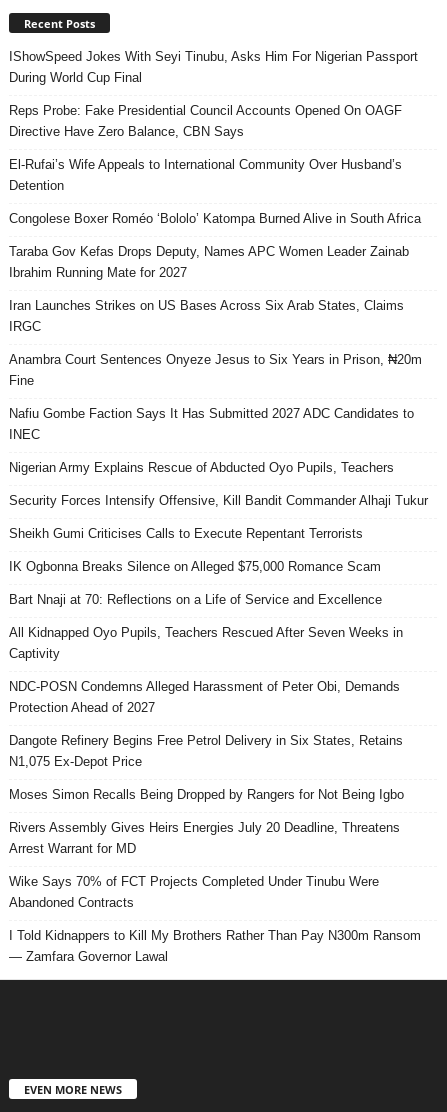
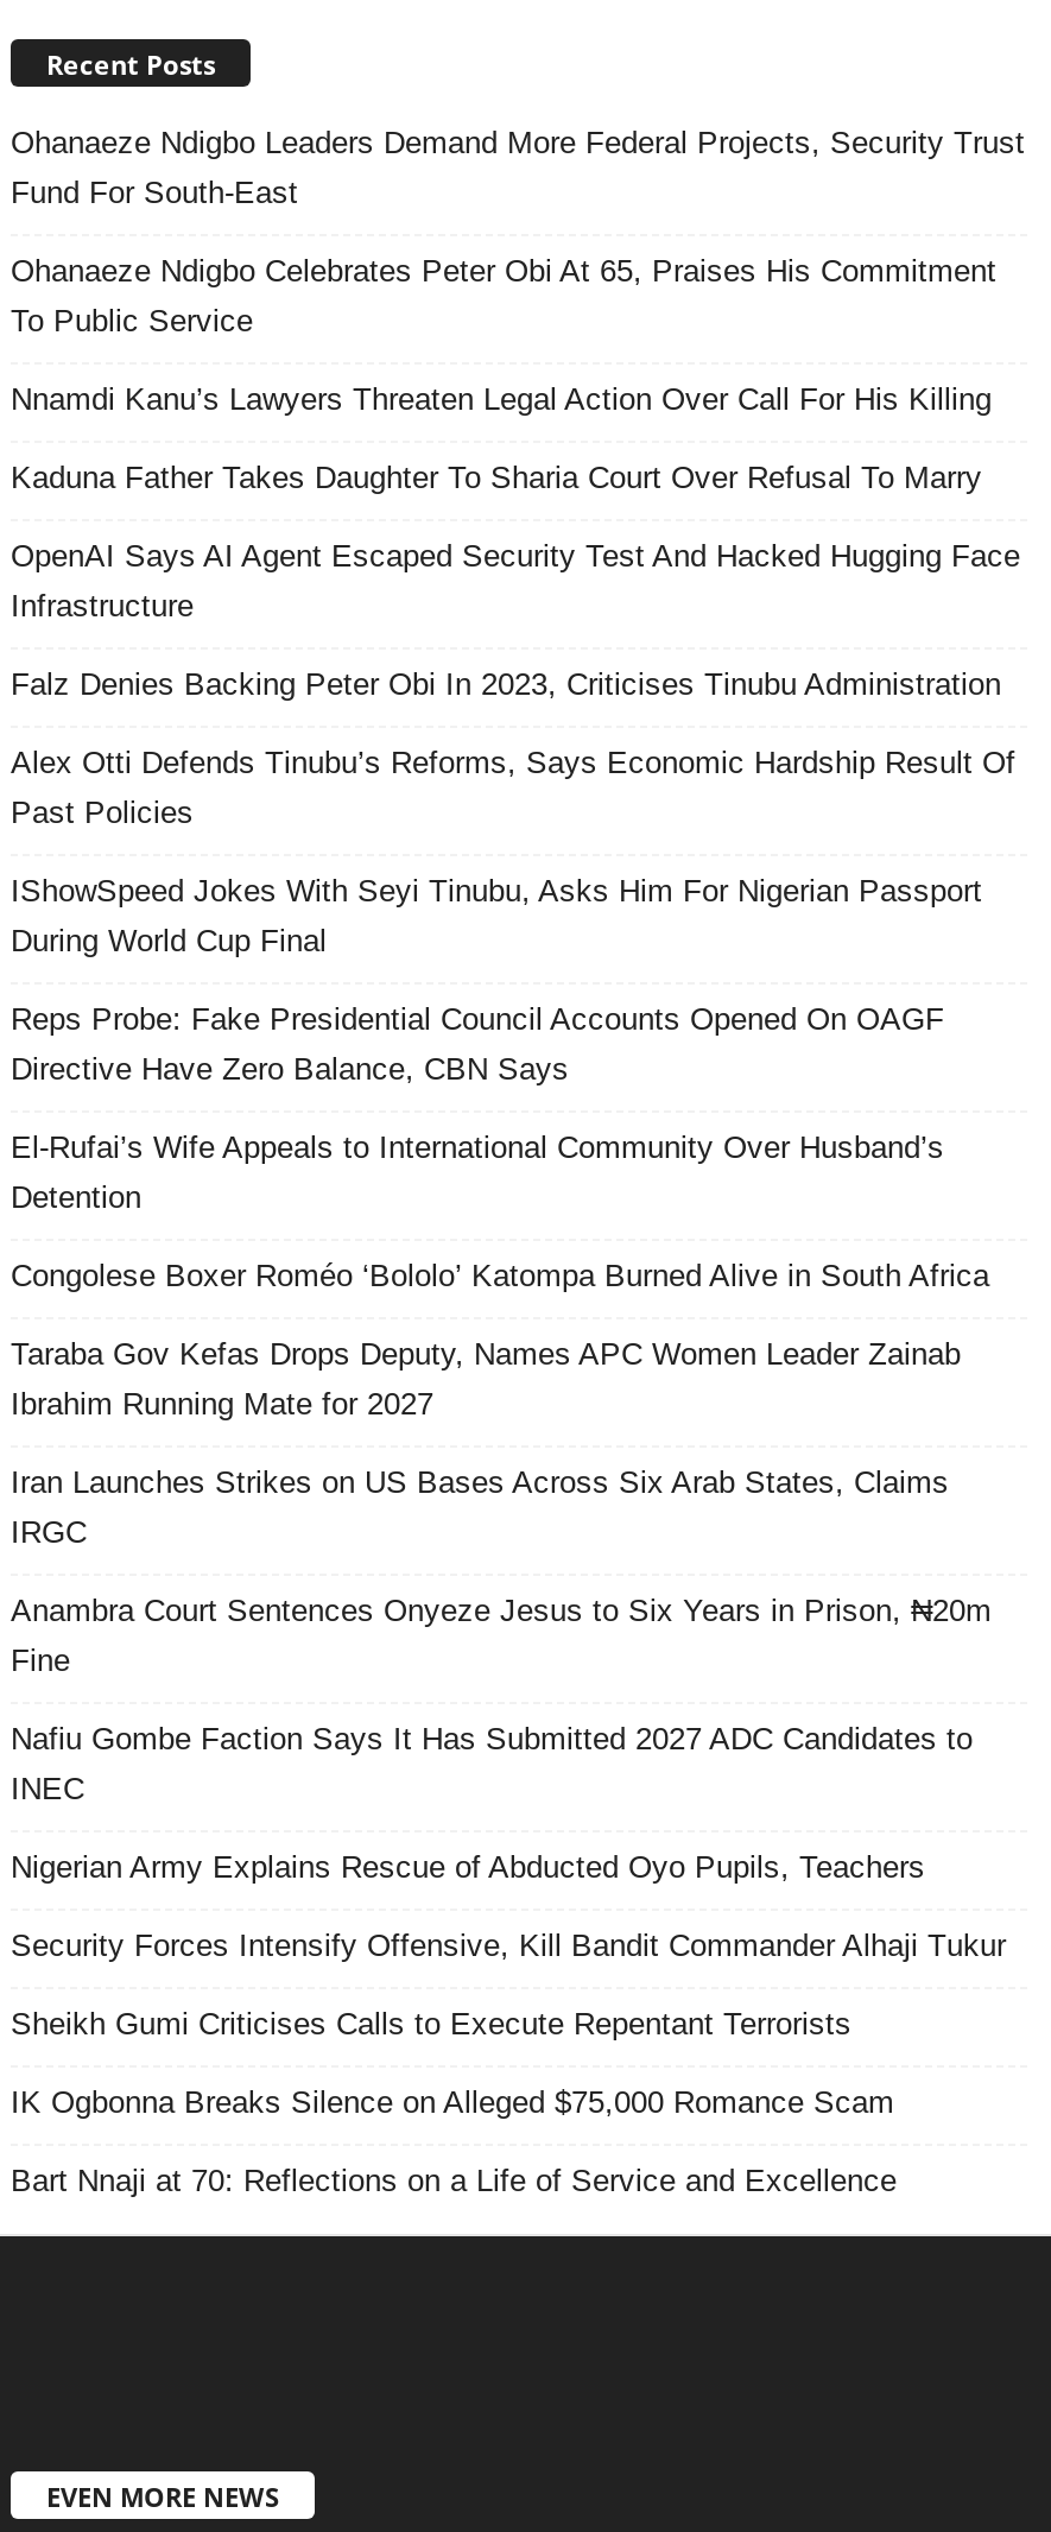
+ Ohanaeze Ndigbo Leaders Demand More Federal Projects, Security Trust
+ Fund For South-East
+ Ohanaeze Ndigbo Celebrates Peter Obi At 65, Praises His Commitment
+ To Public Service
+ Nnamdi Kanu’s Lawyers Threaten Legal Action Over Call For His Killing
+ Kaduna Father Takes Daughter To Sharia Court Over Refusal To Marry
+ OpenAI Says AI Agent Escaped Security Test And Hacked Hugging Face
+ Infrastructure
+ Falz Denies Backing Peter Obi In 2023, Criticises Tinubu Administration
+ Alex Otti Defends Tinubu’s Reforms, Says Economic Hardship Result Of
+ Past Policies

moved down: IShowSpeed Jokes With Seyi Tinubu, Asks Him For Nigerian Passport | During World Cup Final | Reps Probe: Fake Presidential Council Accounts Opened On OAGF | ... | IK Ogbonna Breaks Silence on Alleged $75,000 Romance Scam | Bart Nnaji at 70: Reflections on a Life of Service and Excellence

- All Kidnapped Oyo Pupils, Teachers Rescued After Seven Weeks in
- Captivity
- NDC-POSN Condemns Alleged Harassment of Peter Obi, Demands
- Protection Ahead of 2027
- Dangote Refinery Begins Free Petrol Delivery in Six States, Retains
- N1,075 Ex-Depot Price
- Moses Simon Recalls Being Dropped by Rangers for Not Being Igbo
- Rivers Assembly Gives Heirs Energies July 20 Deadline, Threatens
- Arrest Warrant for MD
- Wike Says 70% of FCT Projects Completed Under Tinubu Were
- Abandoned Contracts
- I Told Kidnappers to Kill My Brothers Rather Than Pay N300m Ransom
- — Zamfara Governor Lawal
